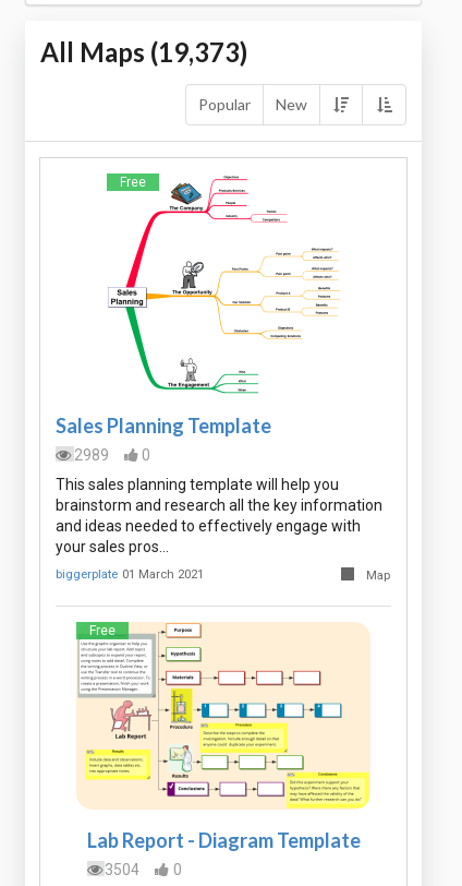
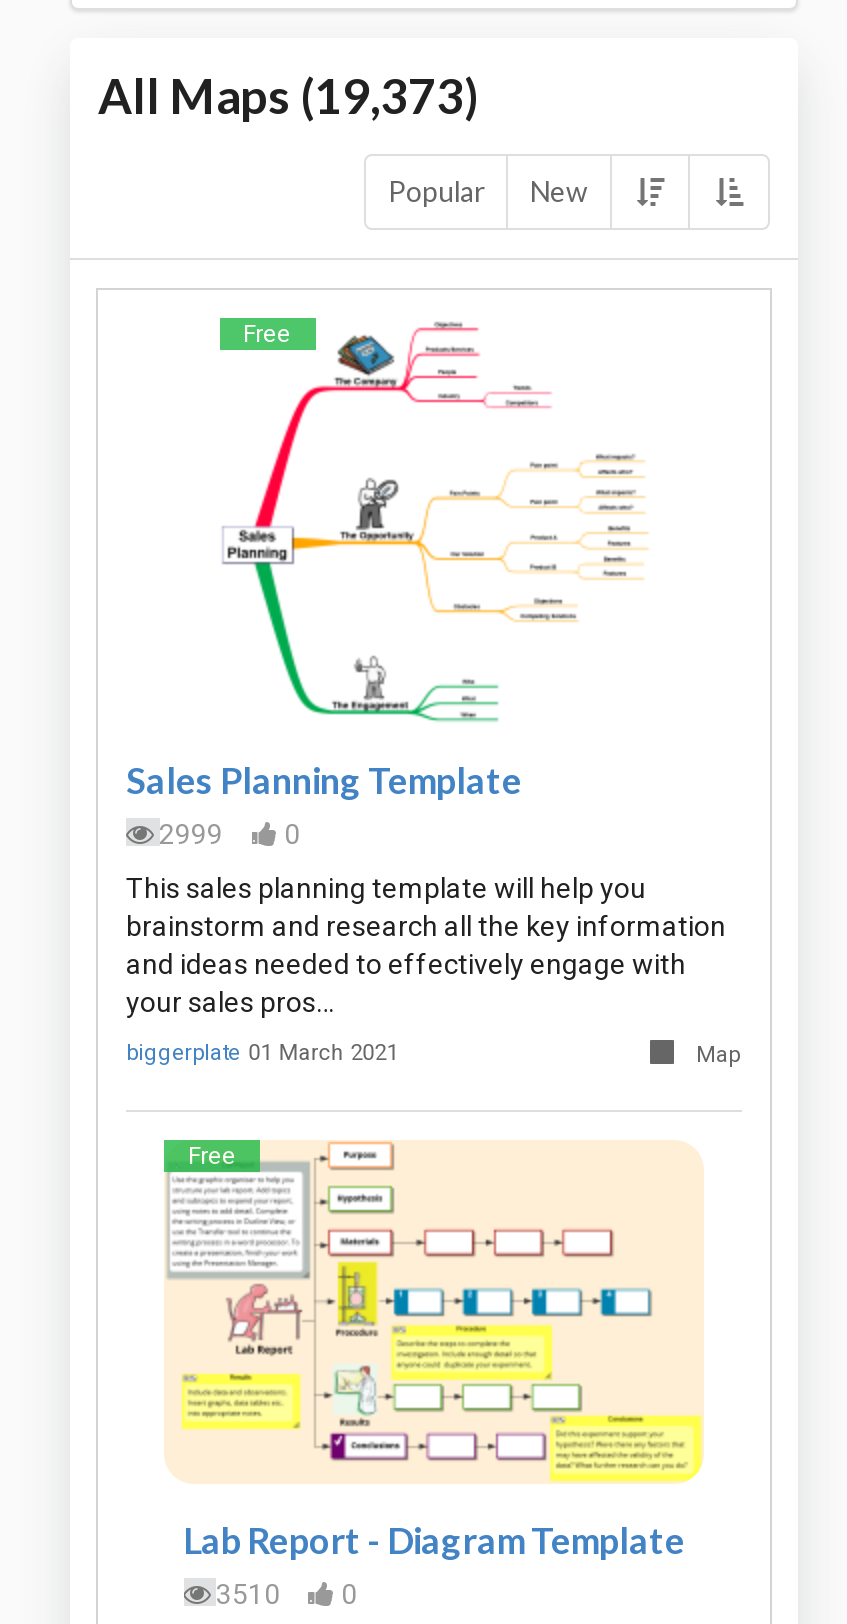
- 2989 0
+ 2999 0

- 3504 0
+ 3510 0
